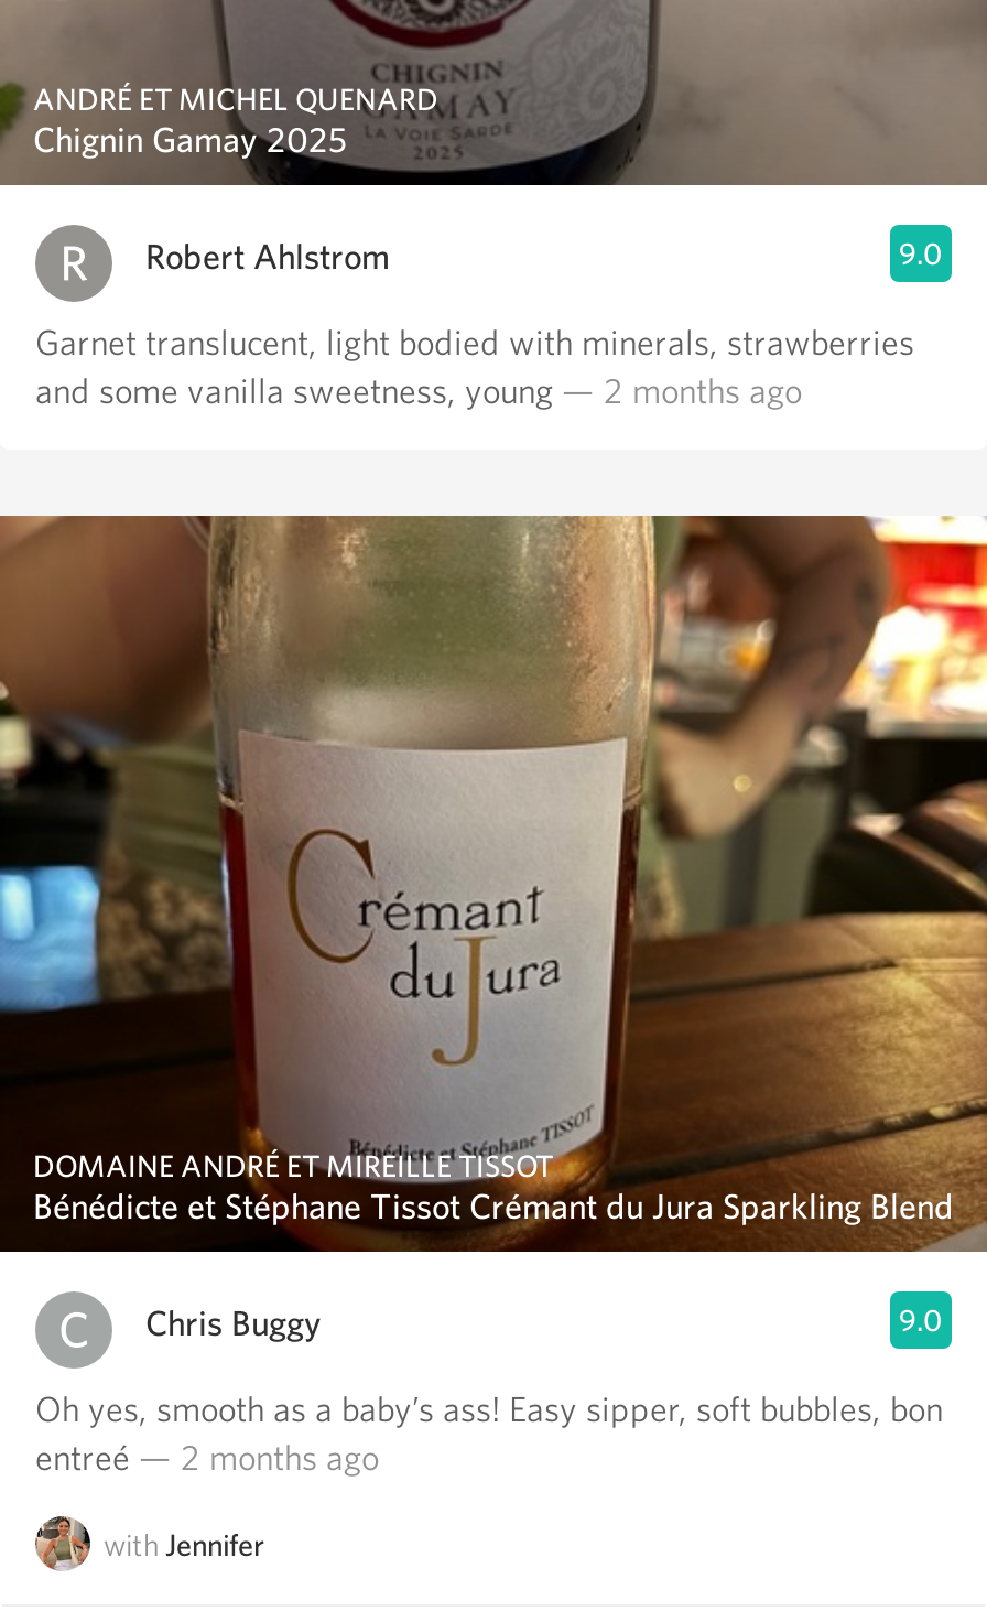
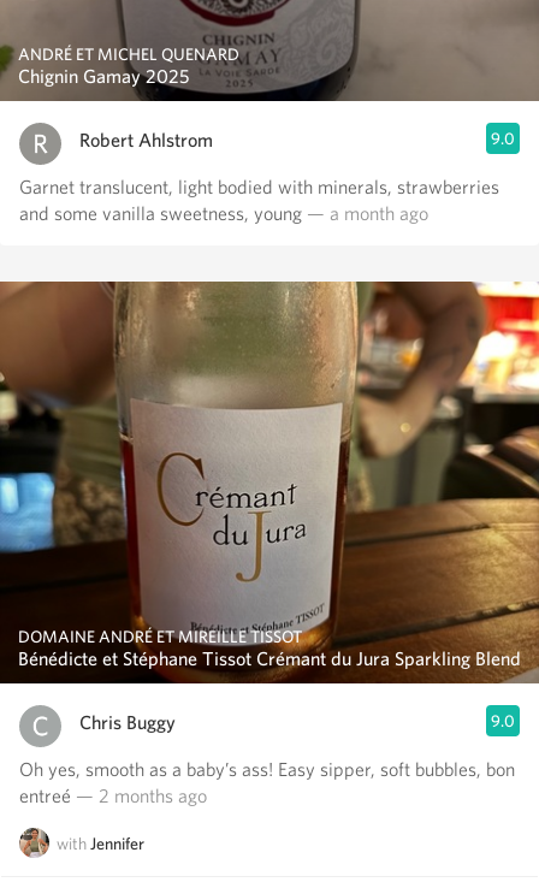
- and some vanilla sweetness, young — 2 months ago
+ and some vanilla sweetness, young — a month ago
